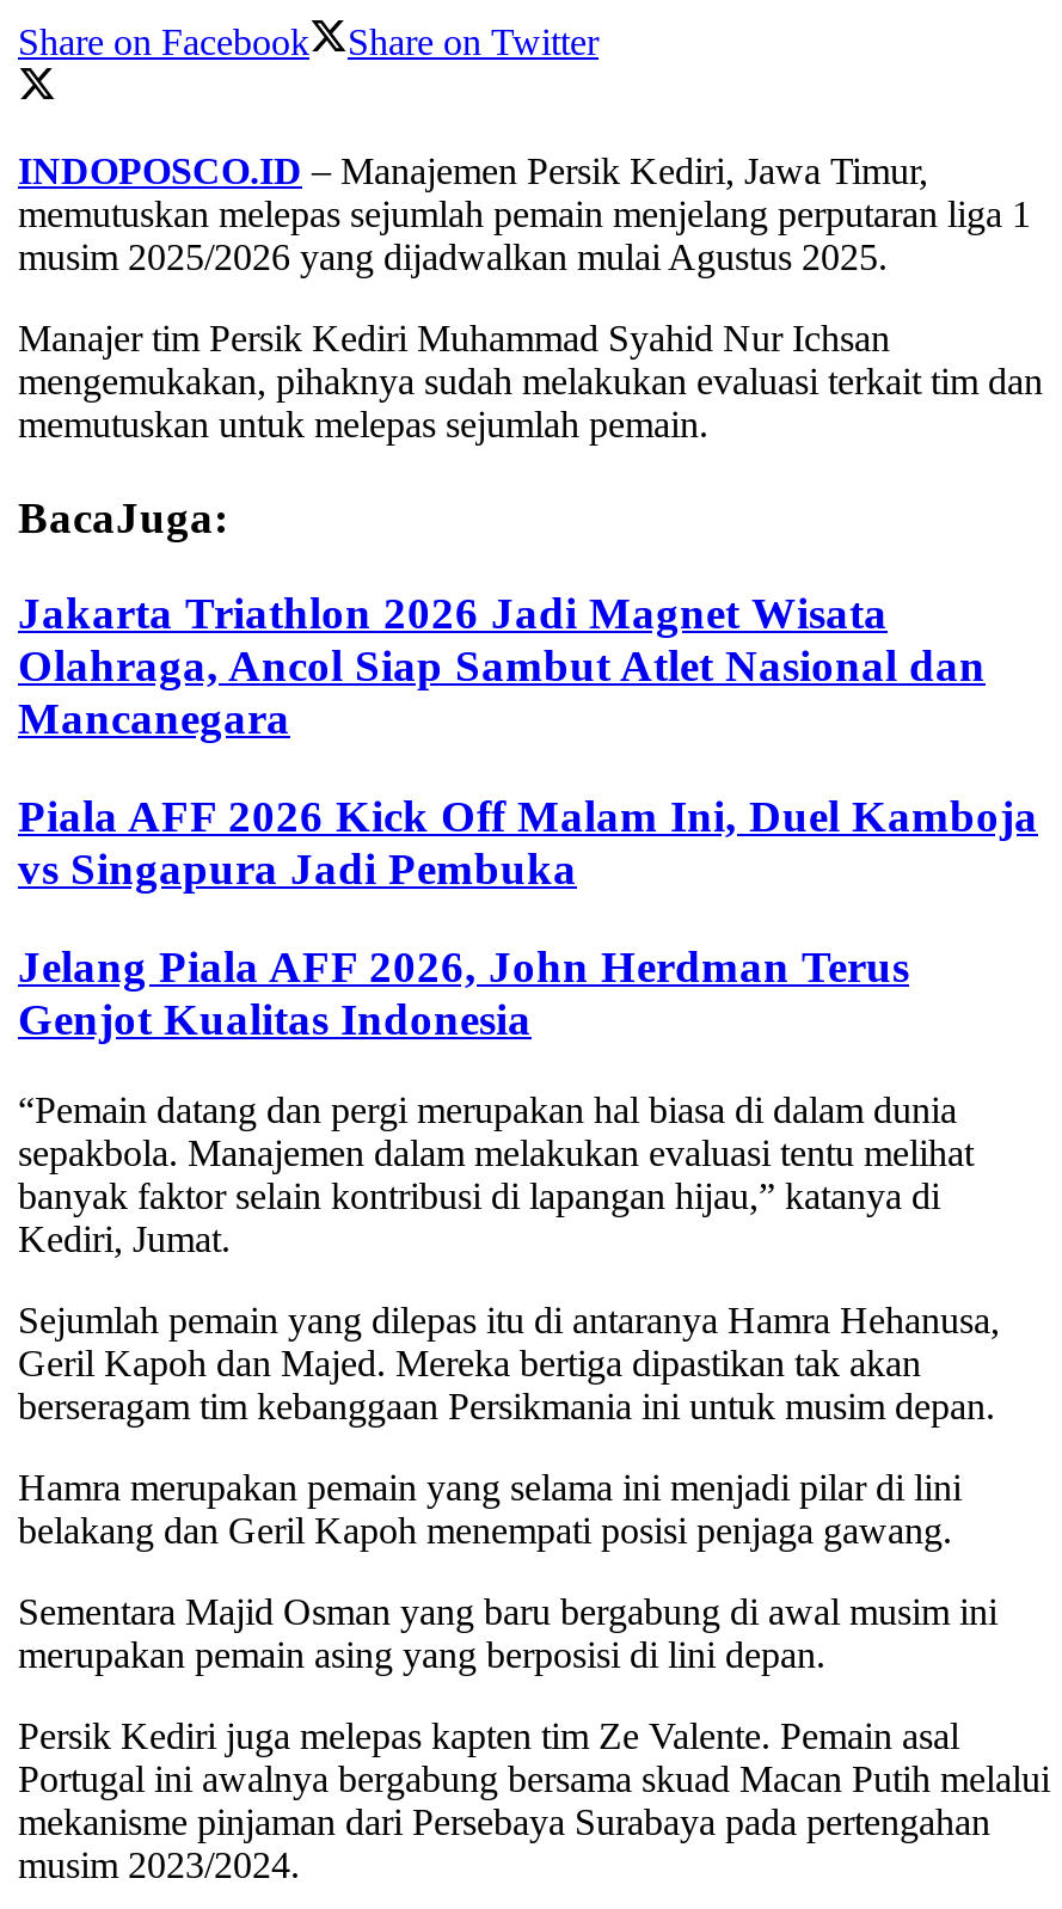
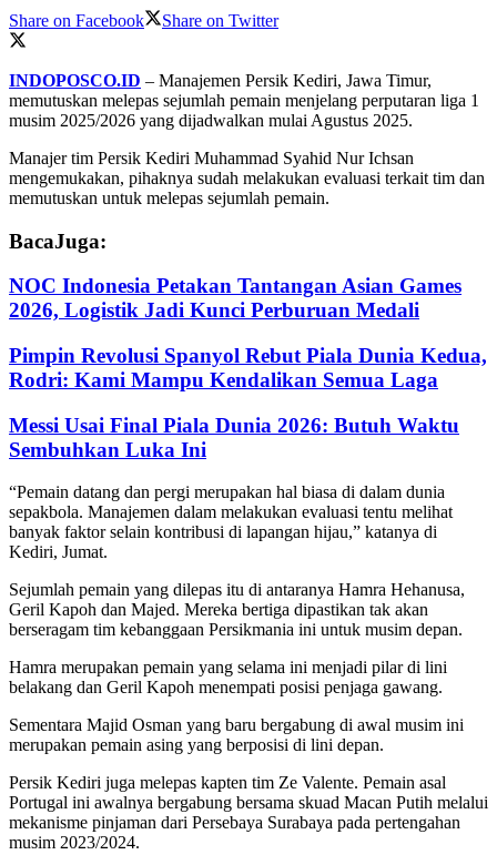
- Jakarta Triathlon 2026 Jadi Magnet Wisata
- Olahraga, Ancol Siap Sambut Atlet Nasional dan
- Mancanegara
+ NOC Indonesia Petakan Tantangan Asian Games
+ 2026, Logistik Jadi Kunci Perburuan Medali

- Piala AFF 2026 Kick Off Malam Ini, Duel Kamboja
- vs Singapura Jadi Pembuka
+ Pimpin Revolusi Spanyol Rebut Piala Dunia Kedua,
+ Rodri: Kami Mampu Kendalikan Semua Laga

- Jelang Piala AFF 2026, John Herdman Terus
- Genjot Kualitas Indonesia
+ Messi Usai Final Piala Dunia 2026: Butuh Waktu
+ Sembuhkan Luka Ini
